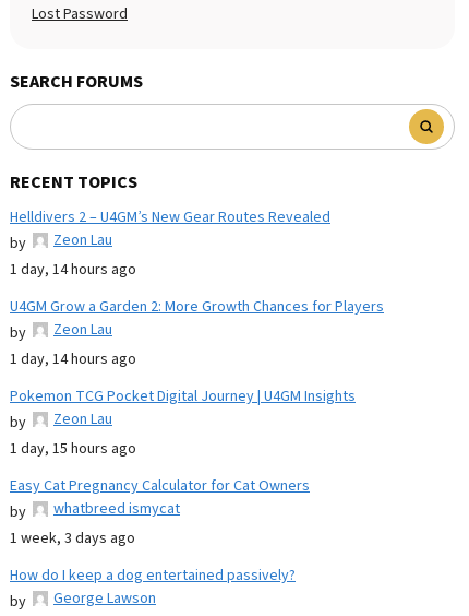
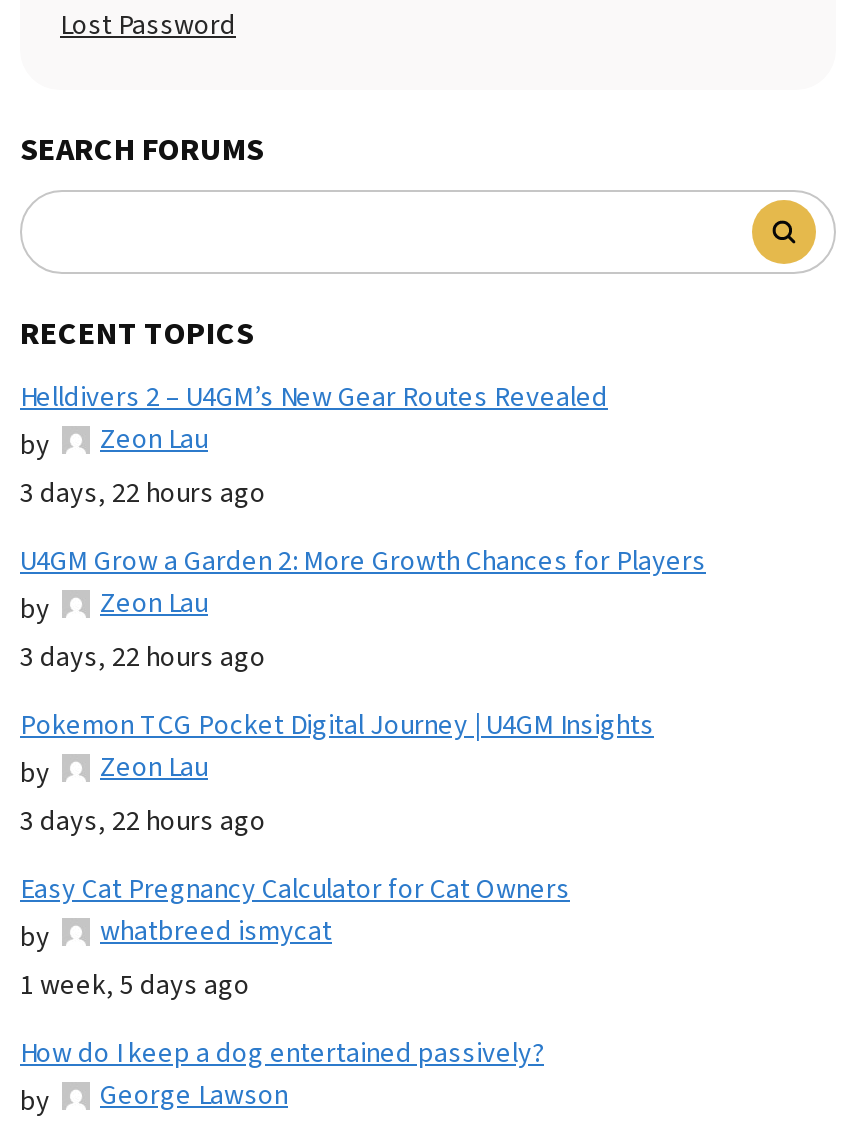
- 1 day, 14 hours ago
+ 3 days, 22 hours ago

- 1 day, 14 hours ago
+ 3 days, 22 hours ago

- 1 day, 15 hours ago
+ 3 days, 22 hours ago

- 1 week, 3 days ago
+ 1 week, 5 days ago
